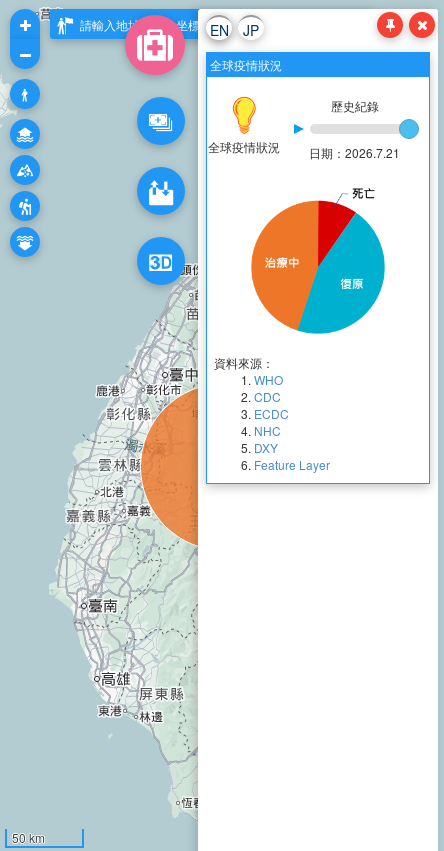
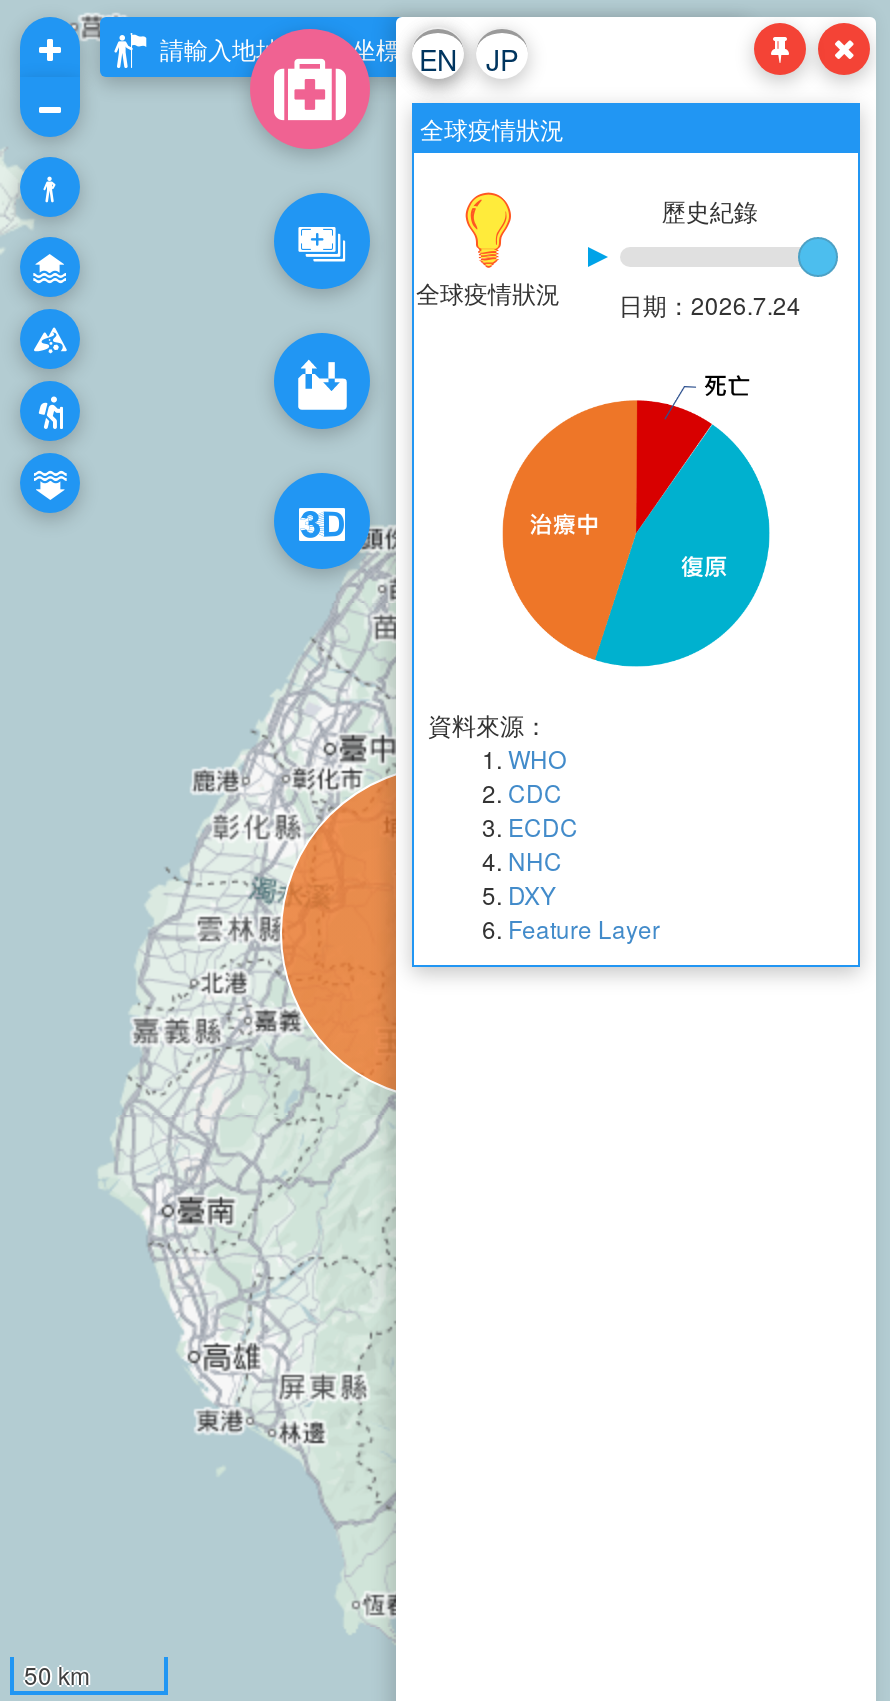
- 全球疫情狀況 日期：2026.7.21
+ 全球疫情狀況 日期：2026.7.24
